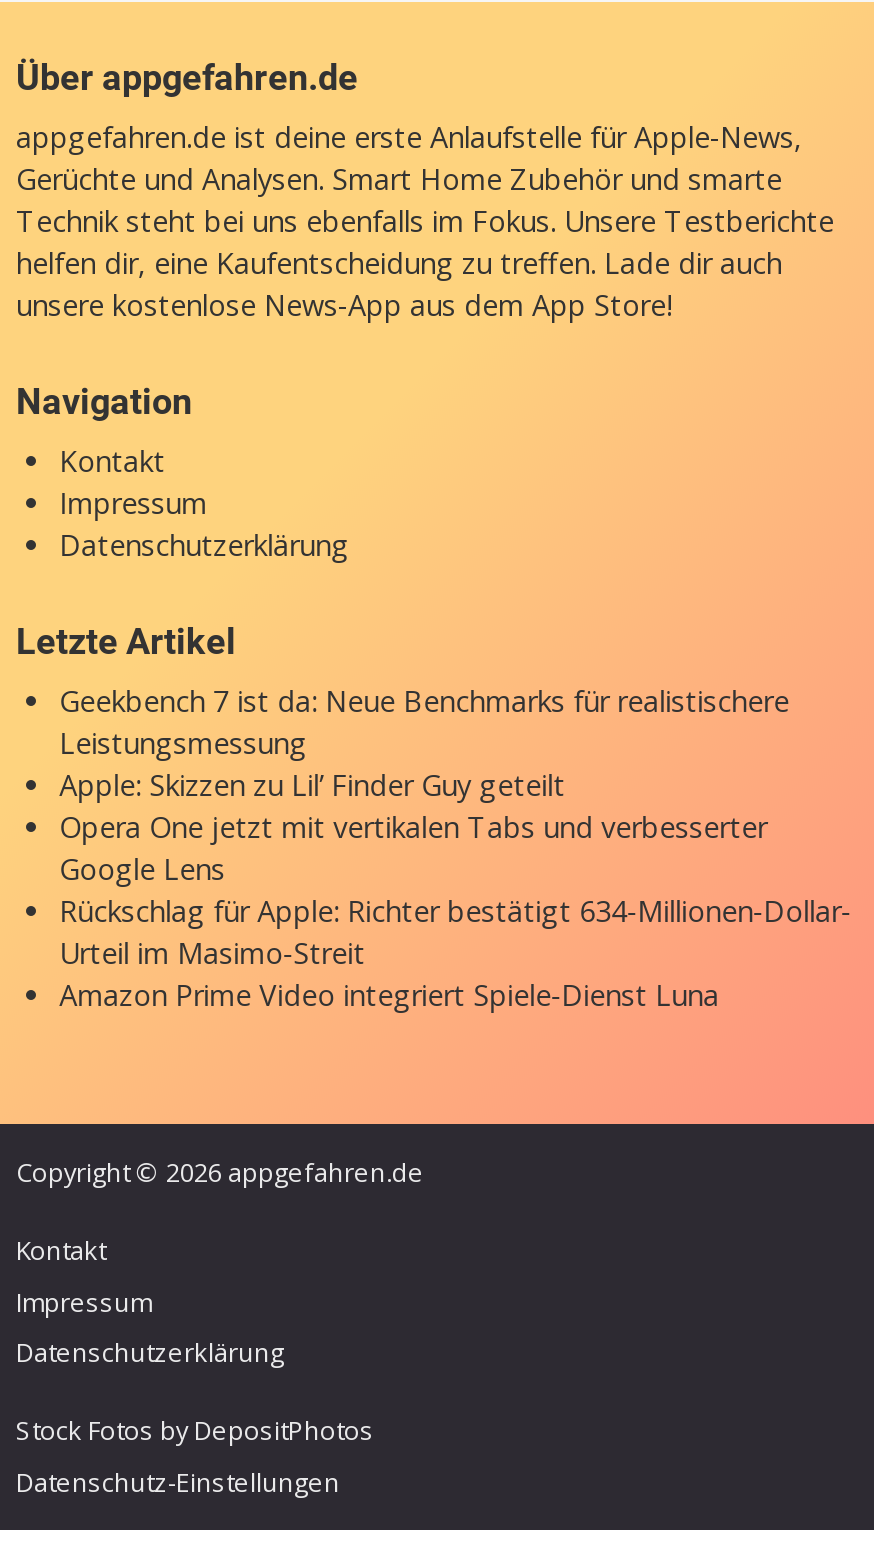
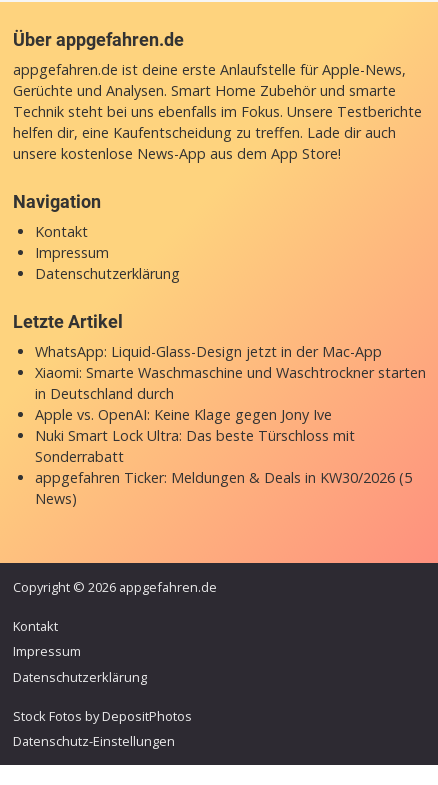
- Geekbench 7 ist da: Neue Benchmarks für realistischere
- Leistungsmessung
- Apple: Skizzen zu Lil’ Finder Guy geteilt
- Opera One jetzt mit vertikalen Tabs und verbesserter
- Google Lens
- Rückschlag für Apple: Richter bestätigt 634-Millionen-Dollar-
- Urteil im Masimo-Streit
- Amazon Prime Video integriert Spiele-Dienst Luna
+ WhatsApp: Liquid-Glass-Design jetzt in der Mac-App
+ Xiaomi: Smarte Waschmaschine und Waschtrockner starten
+ in Deutschland durch
+ Apple vs. OpenAI: Keine Klage gegen Jony Ive
+ Nuki Smart Lock Ultra: Das beste Türschloss mit
+ Sonderrabatt
+ appgefahren Ticker: Meldungen & Deals in KW30/2026 (5
+ News)
